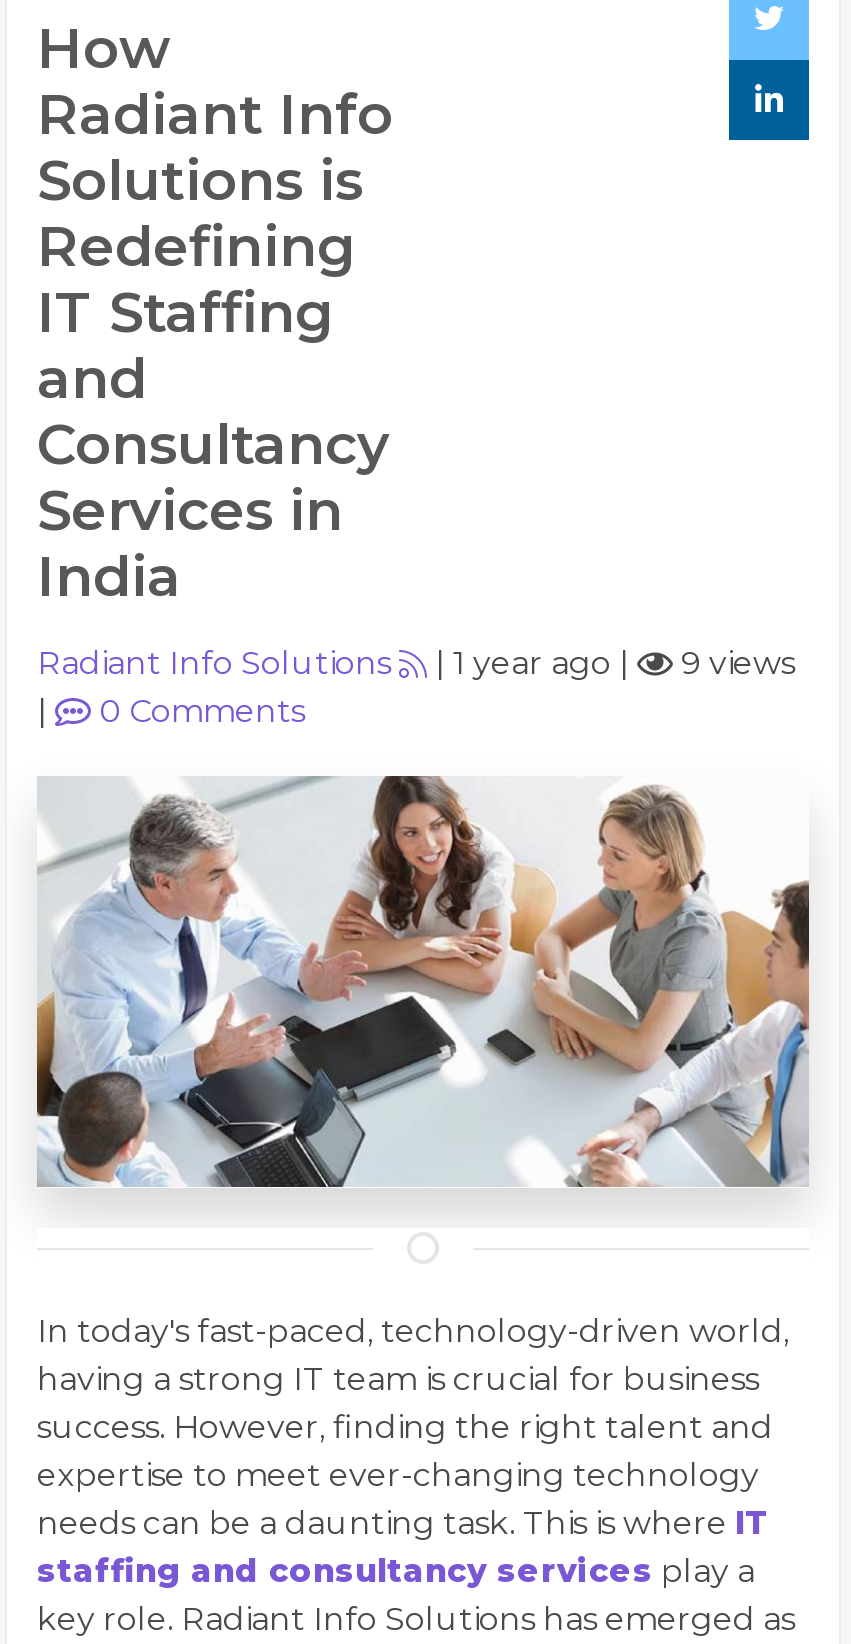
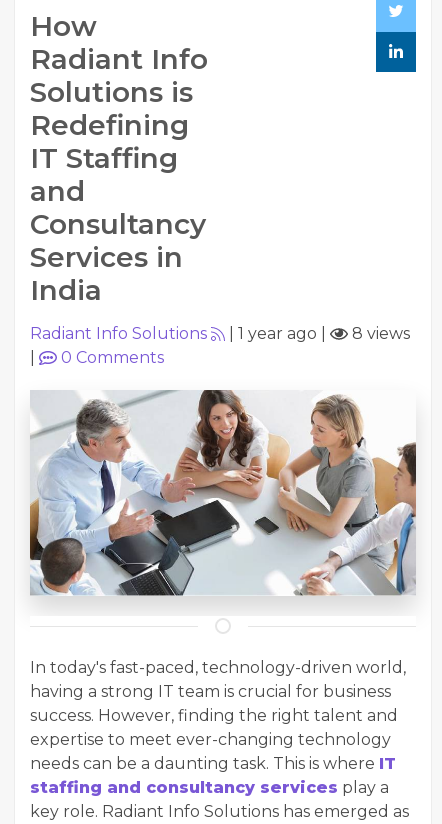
- 9 views
+ 8 views
